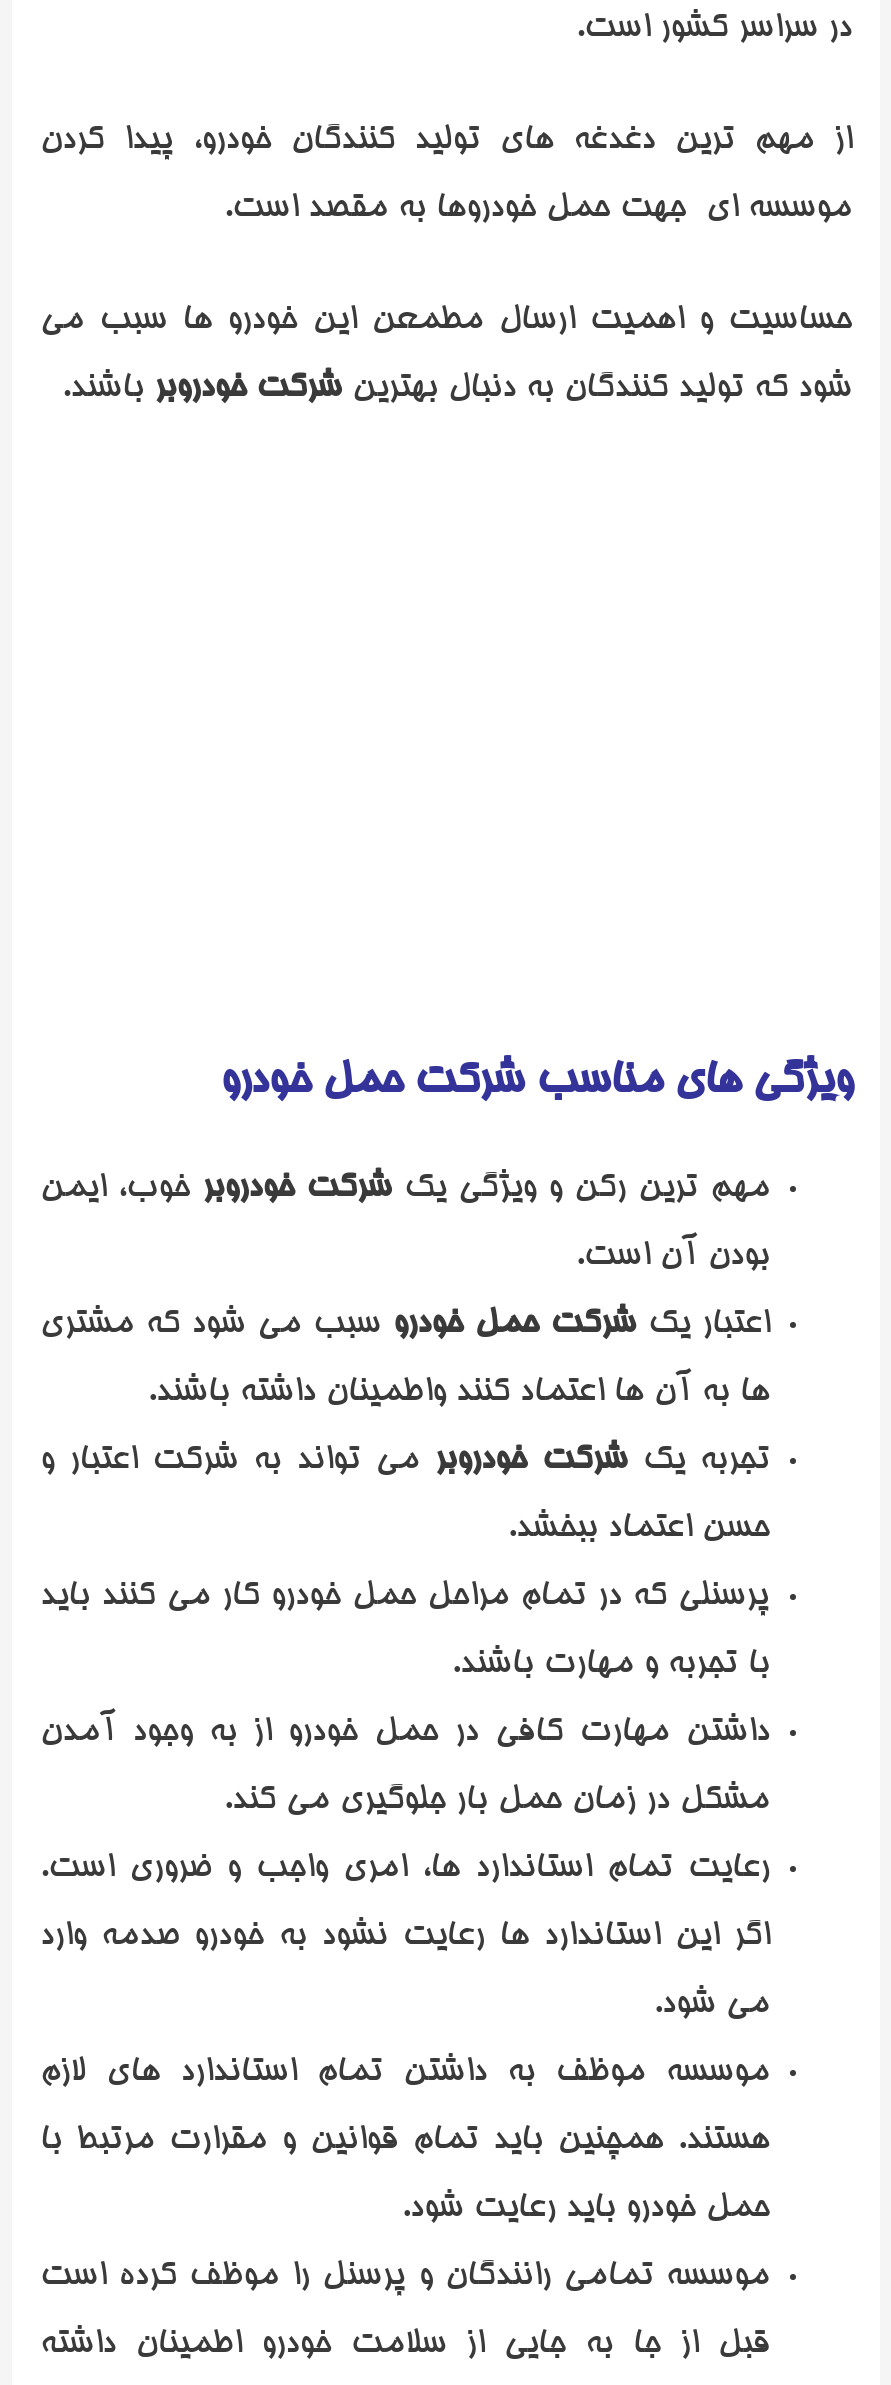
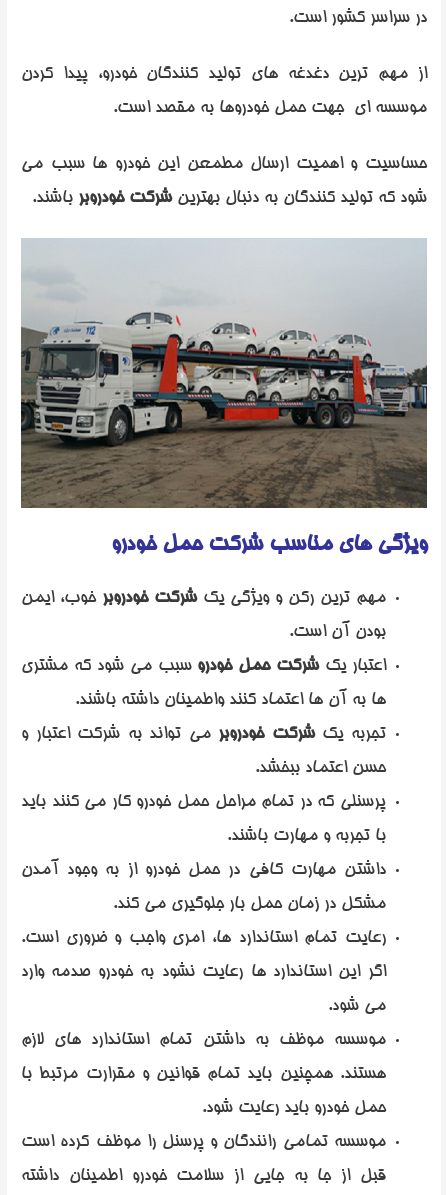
+ [image]
